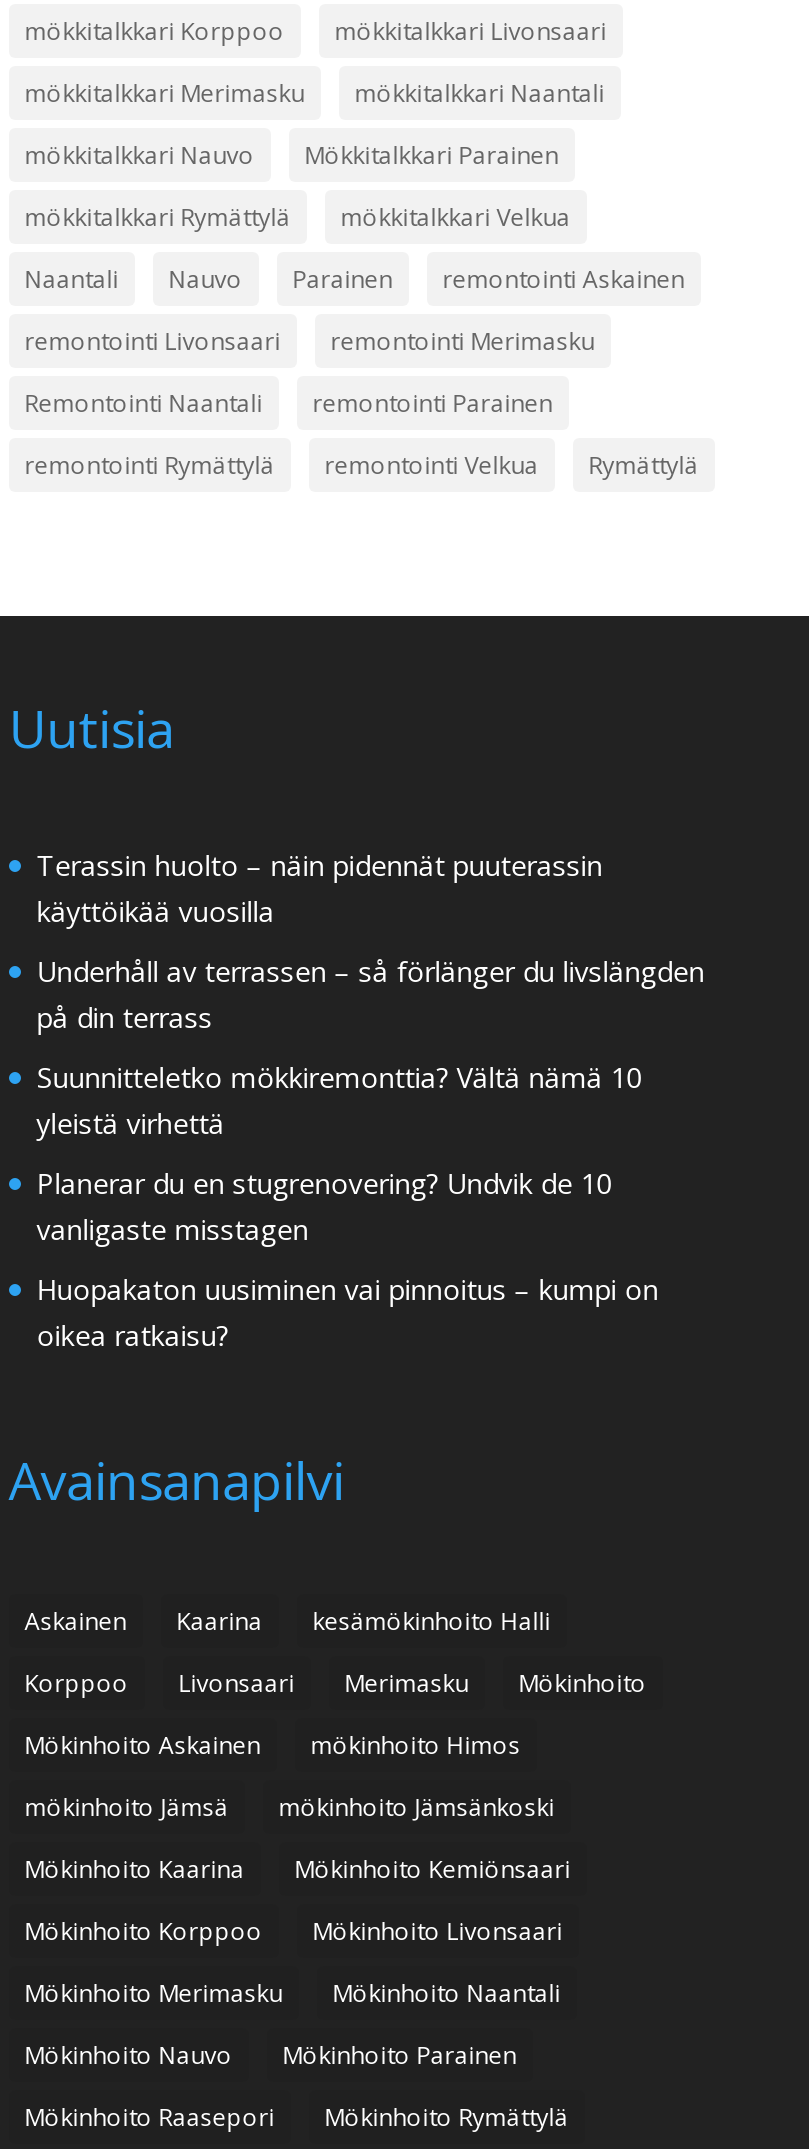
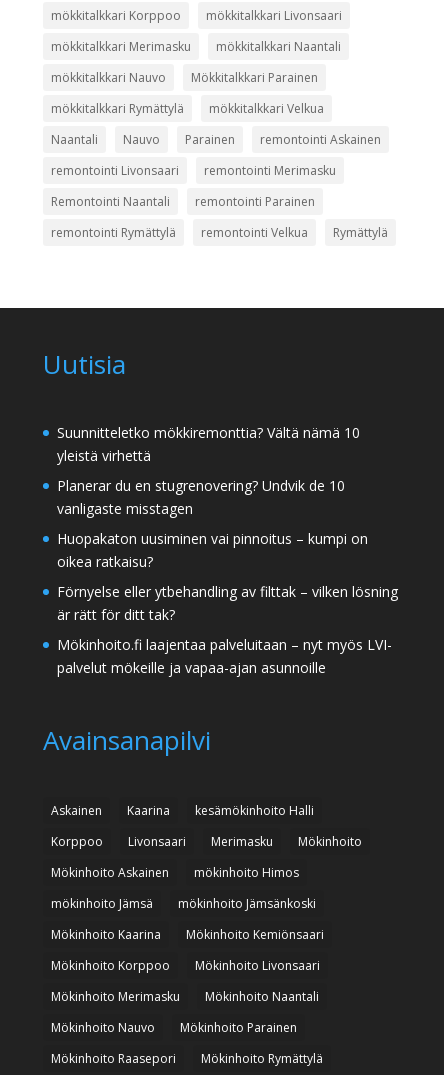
- Terassin huolto – näin pidennät puuterassin
- käyttöikää vuosilla
- Underhåll av terrassen – så förlänger du livslängden
- på din terrass

moved up: Suunnitteletko mökkiremonttia? Vältä nämä 10 | yleistä virhettä | Planerar du en stugrenovering? Undvik de 10 | vanligaste misstagen | Huopakaton uusiminen vai pinnoitus – kumpi on | oikea ratkaisu?

+ Förnyelse eller ytbehandling av filttak – vilken lösning
+ är rätt för ditt tak?
+ Mökinhoito.fi laajentaa palveluitaan – nyt myös LVI-
+ palvelut mökeille ja vapaa-ajan asunnoille
